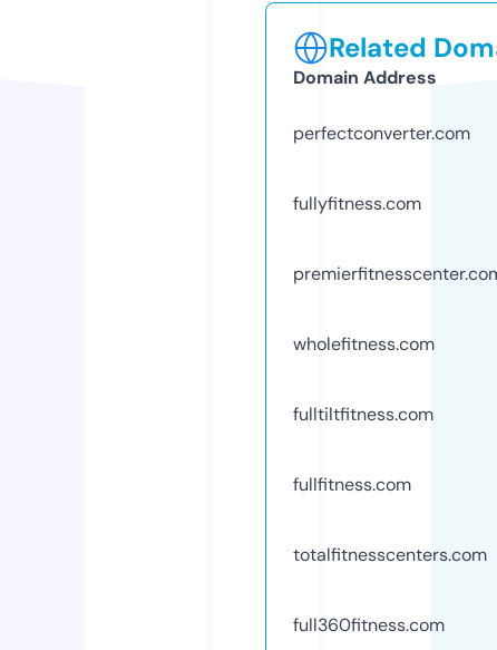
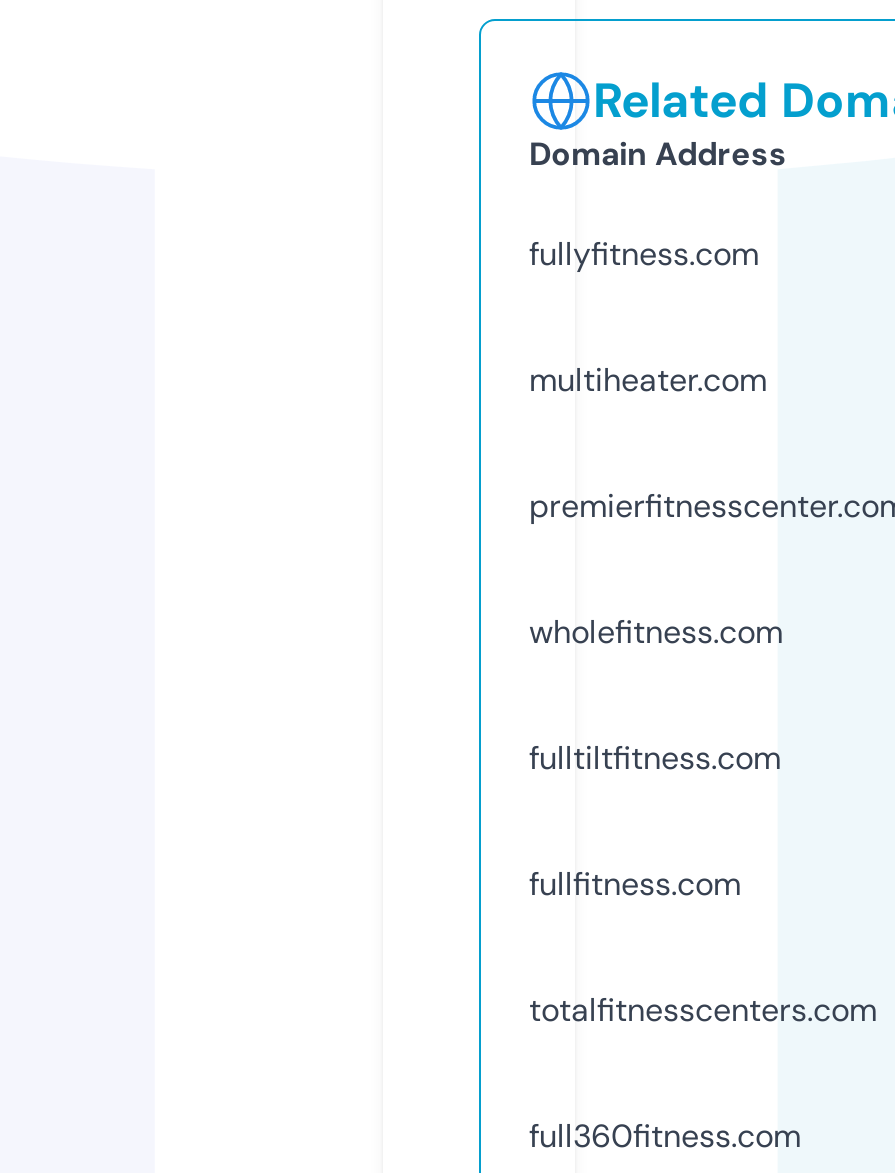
- perfectconverter.com

moved up: fullyfitness.com

+ multiheater.com
